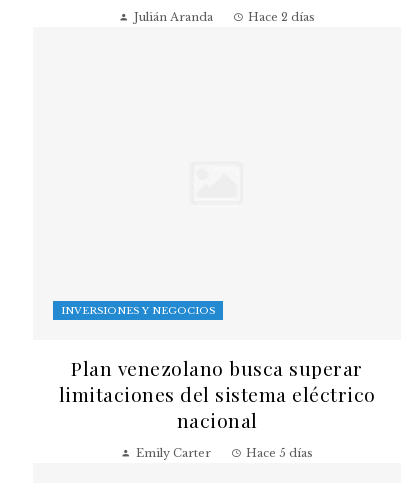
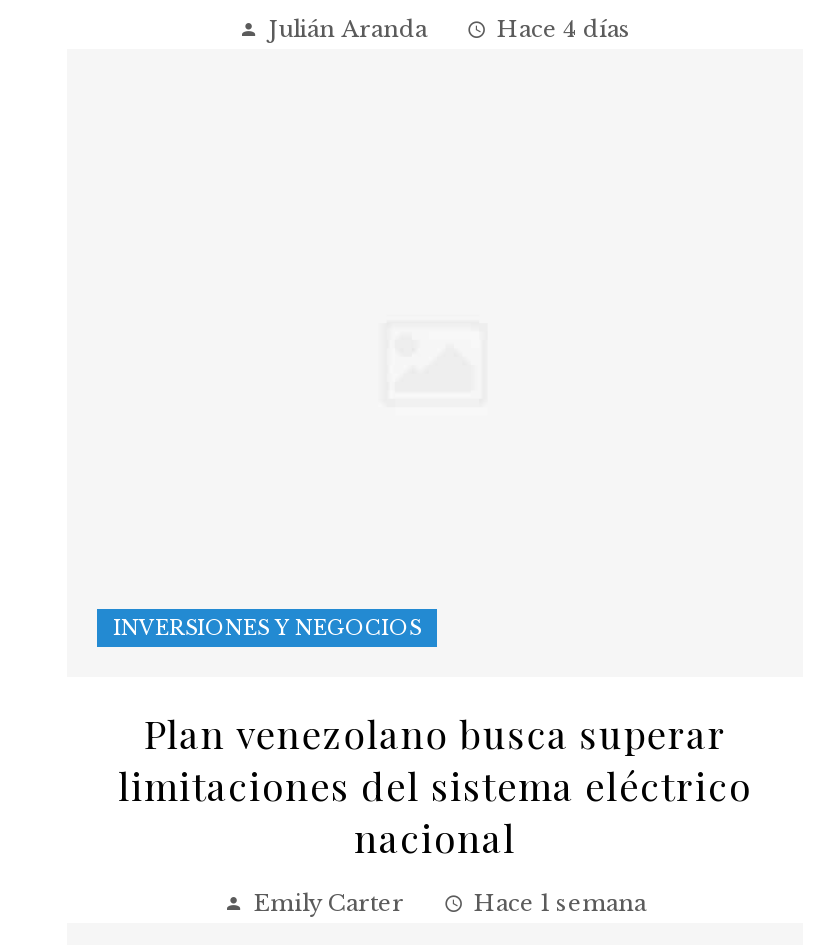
- Hace 2 días
+ Hace 4 días

- Hace 5 días
+ Hace 1 semana
